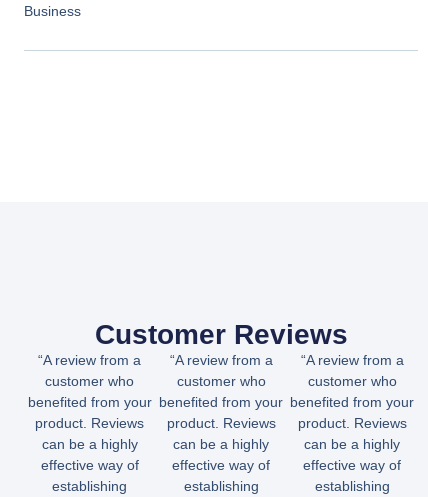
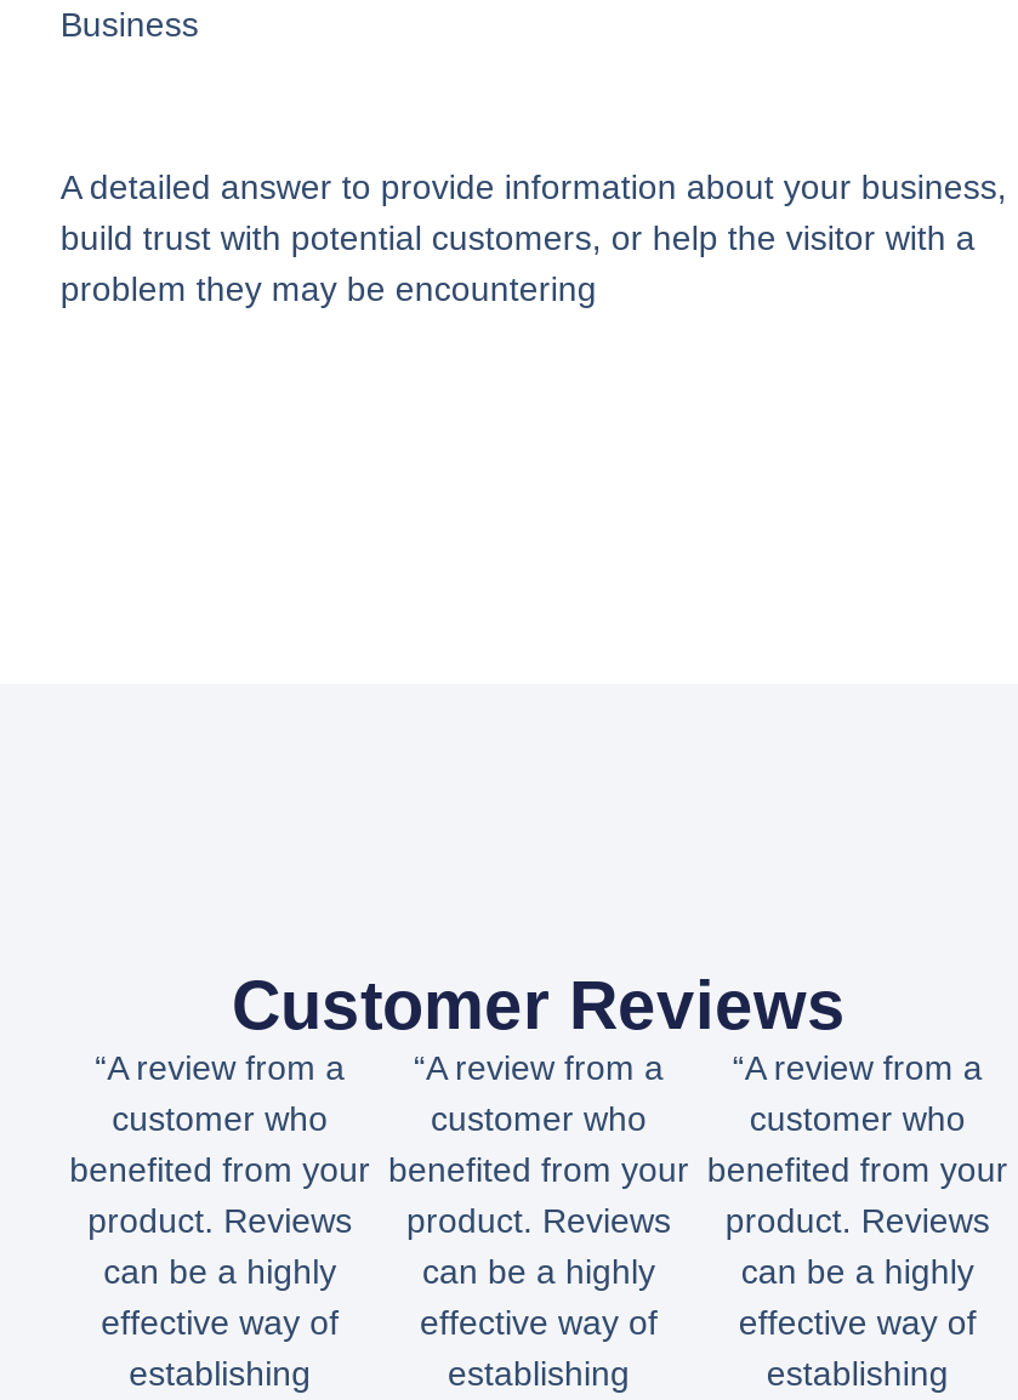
+ A detailed answer to provide information about your business,
+ build trust with potential customers, or help the visitor with a
+ problem they may be encountering
